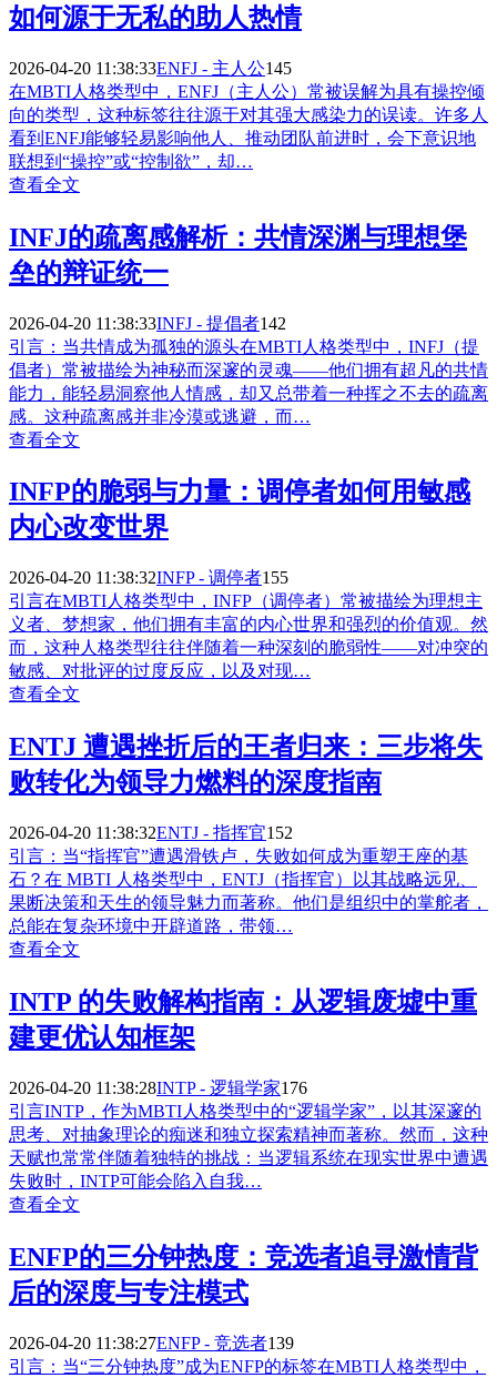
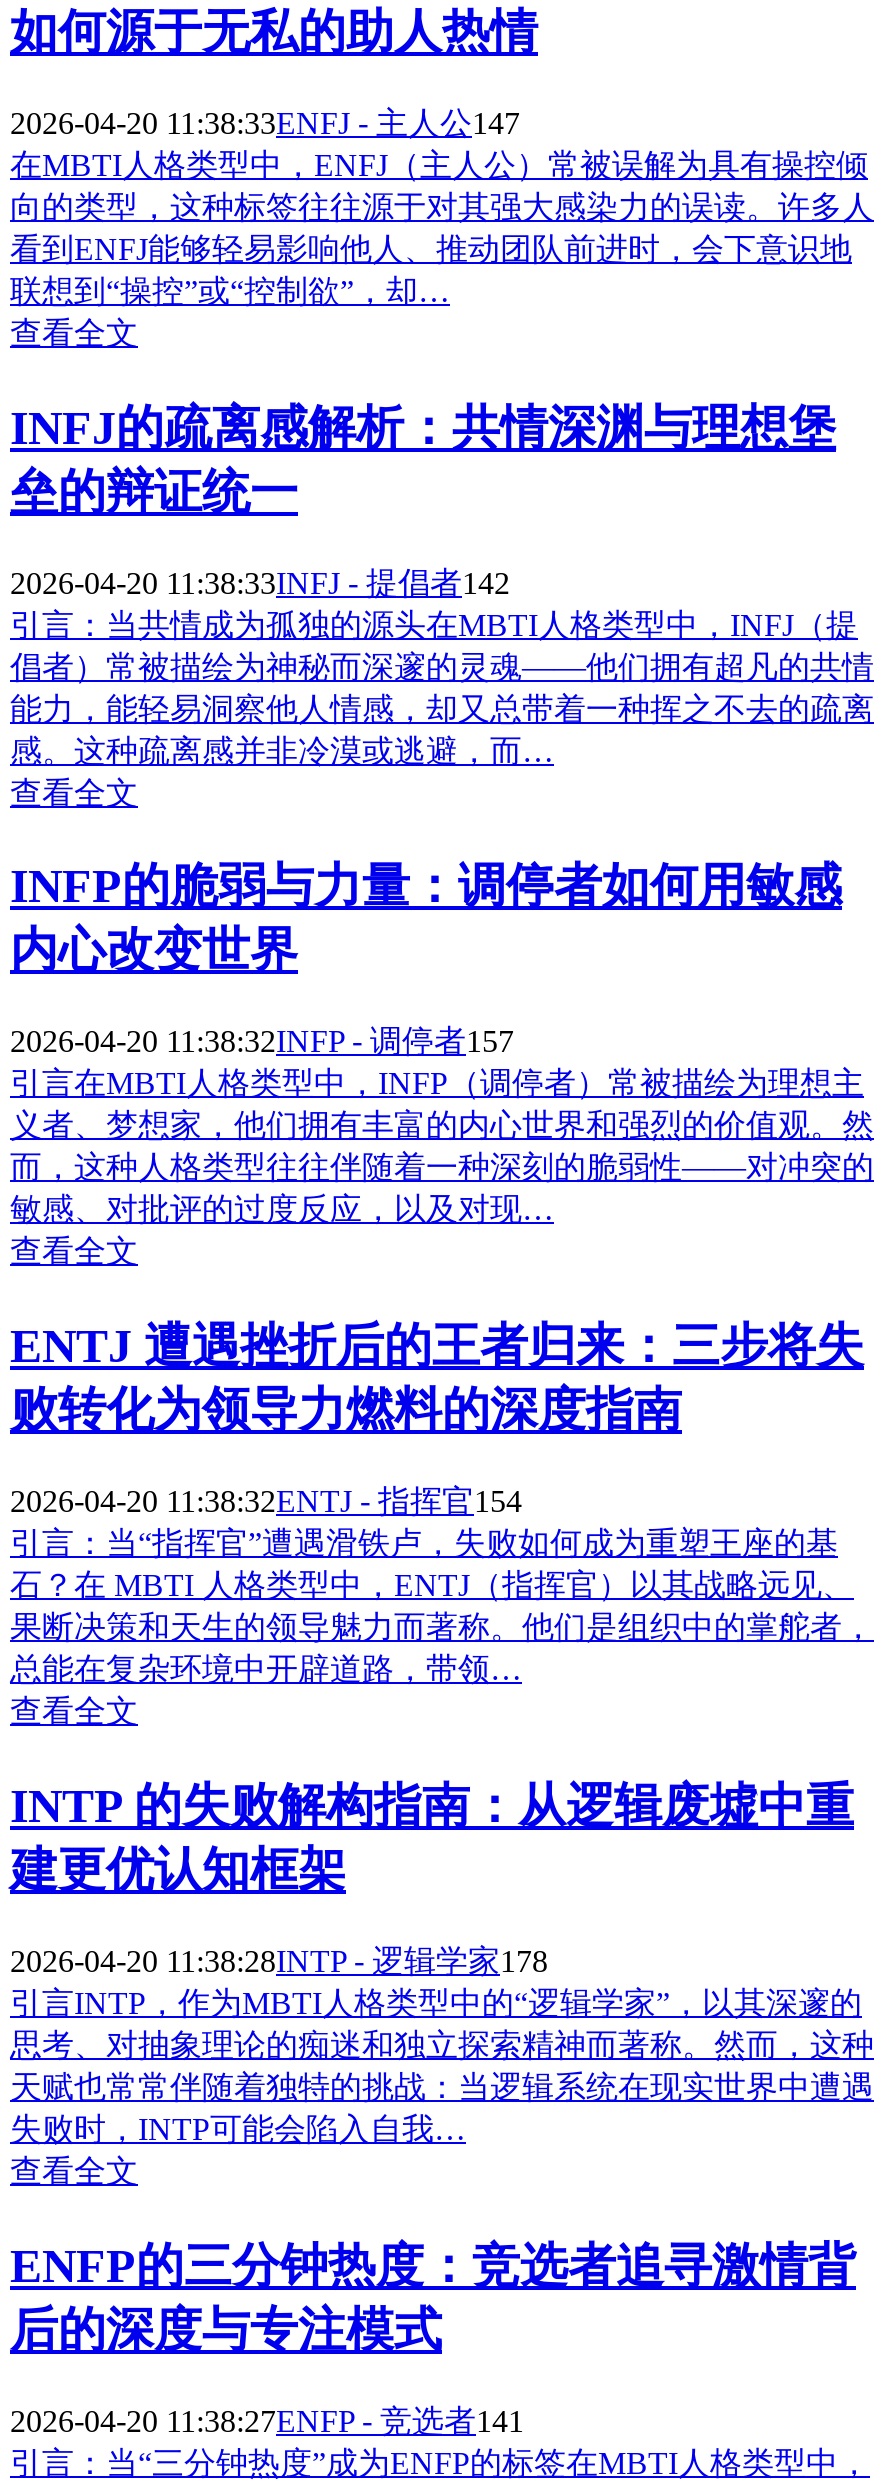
- 2026-04-20 11:38:33ENFJ - 主人公145
+ 2026-04-20 11:38:33ENFJ - 主人公147

- 2026-04-20 11:38:32INFP - 调停者155
+ 2026-04-20 11:38:32INFP - 调停者157

- 2026-04-20 11:38:32ENTJ - 指挥官152
+ 2026-04-20 11:38:32ENTJ - 指挥官154

- 2026-04-20 11:38:28INTP - 逻辑学家176
+ 2026-04-20 11:38:28INTP - 逻辑学家178

- 2026-04-20 11:38:27ENFP - 竞选者139
+ 2026-04-20 11:38:27ENFP - 竞选者141
